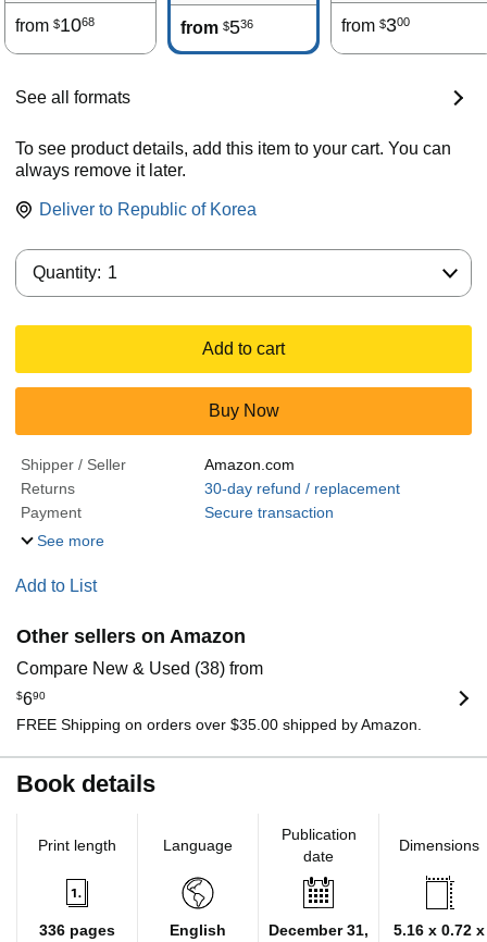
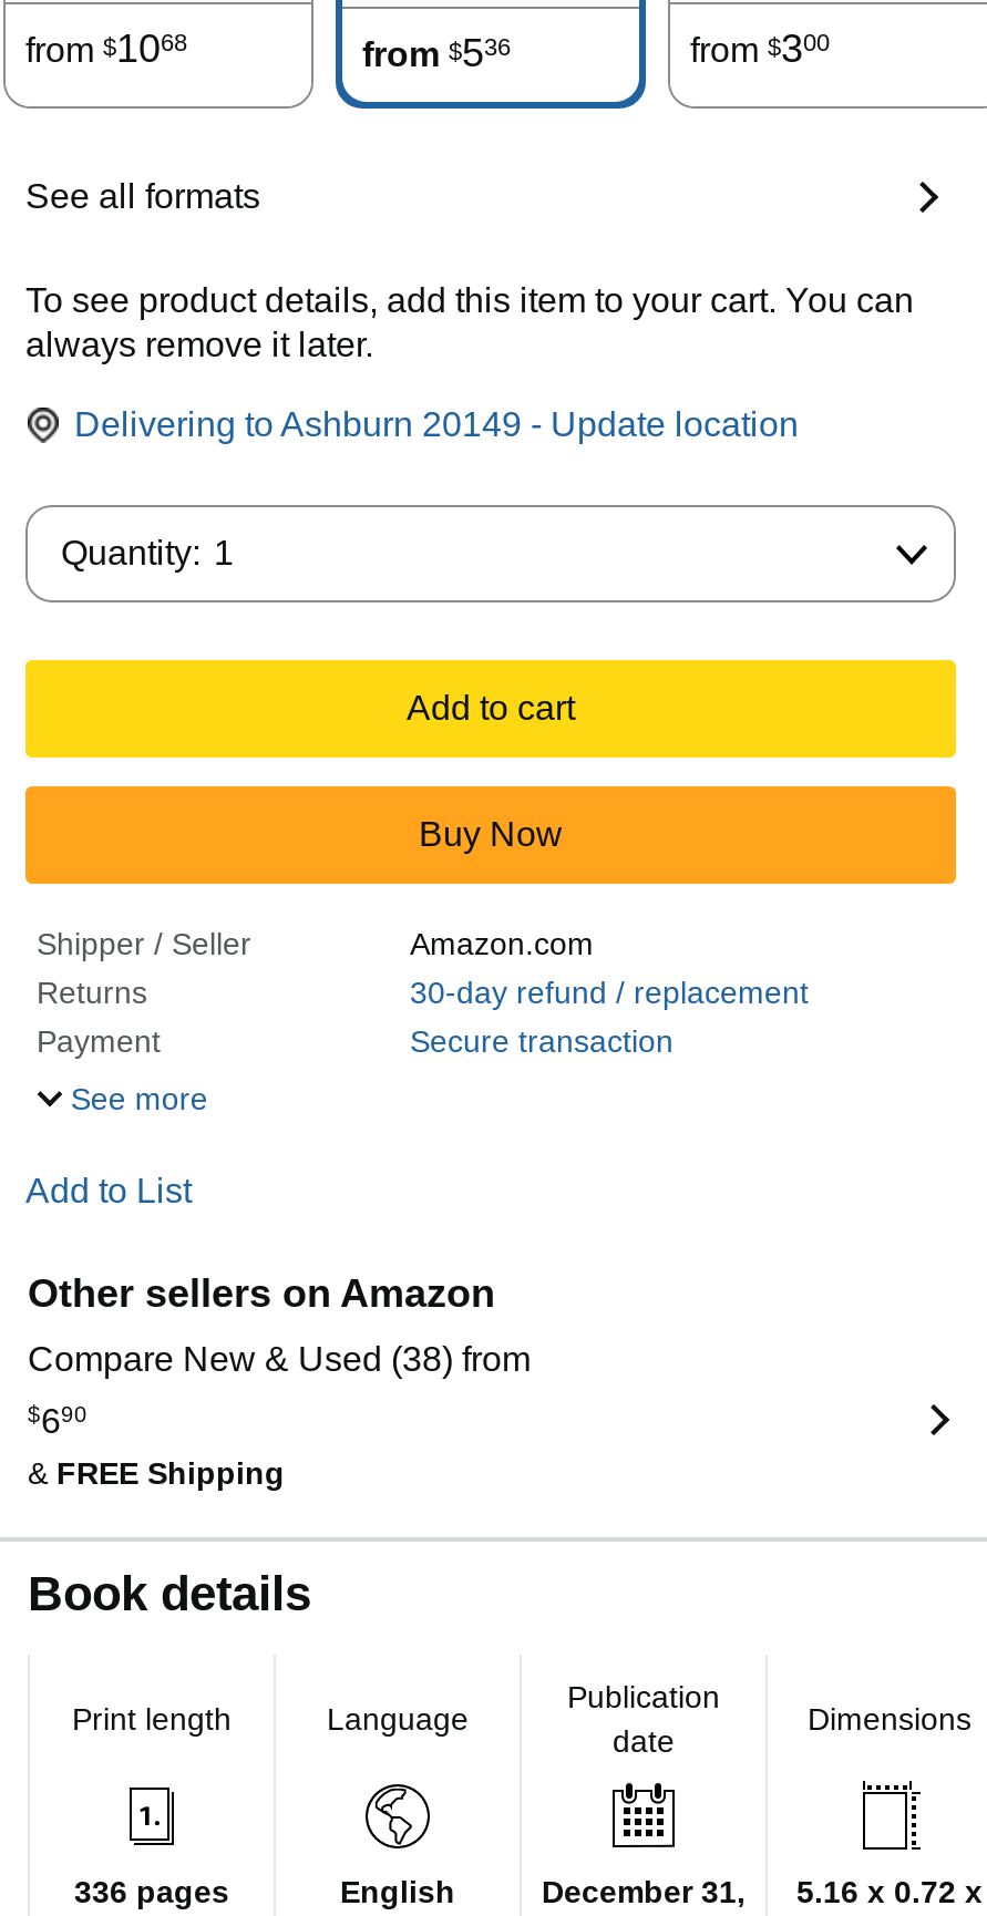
- Deliver to Republic of Korea
+ Delivering to Ashburn 20149 - Update location

- FREE Shipping on orders over $35.00 shipped by Amazon.
+ & FREE Shipping
